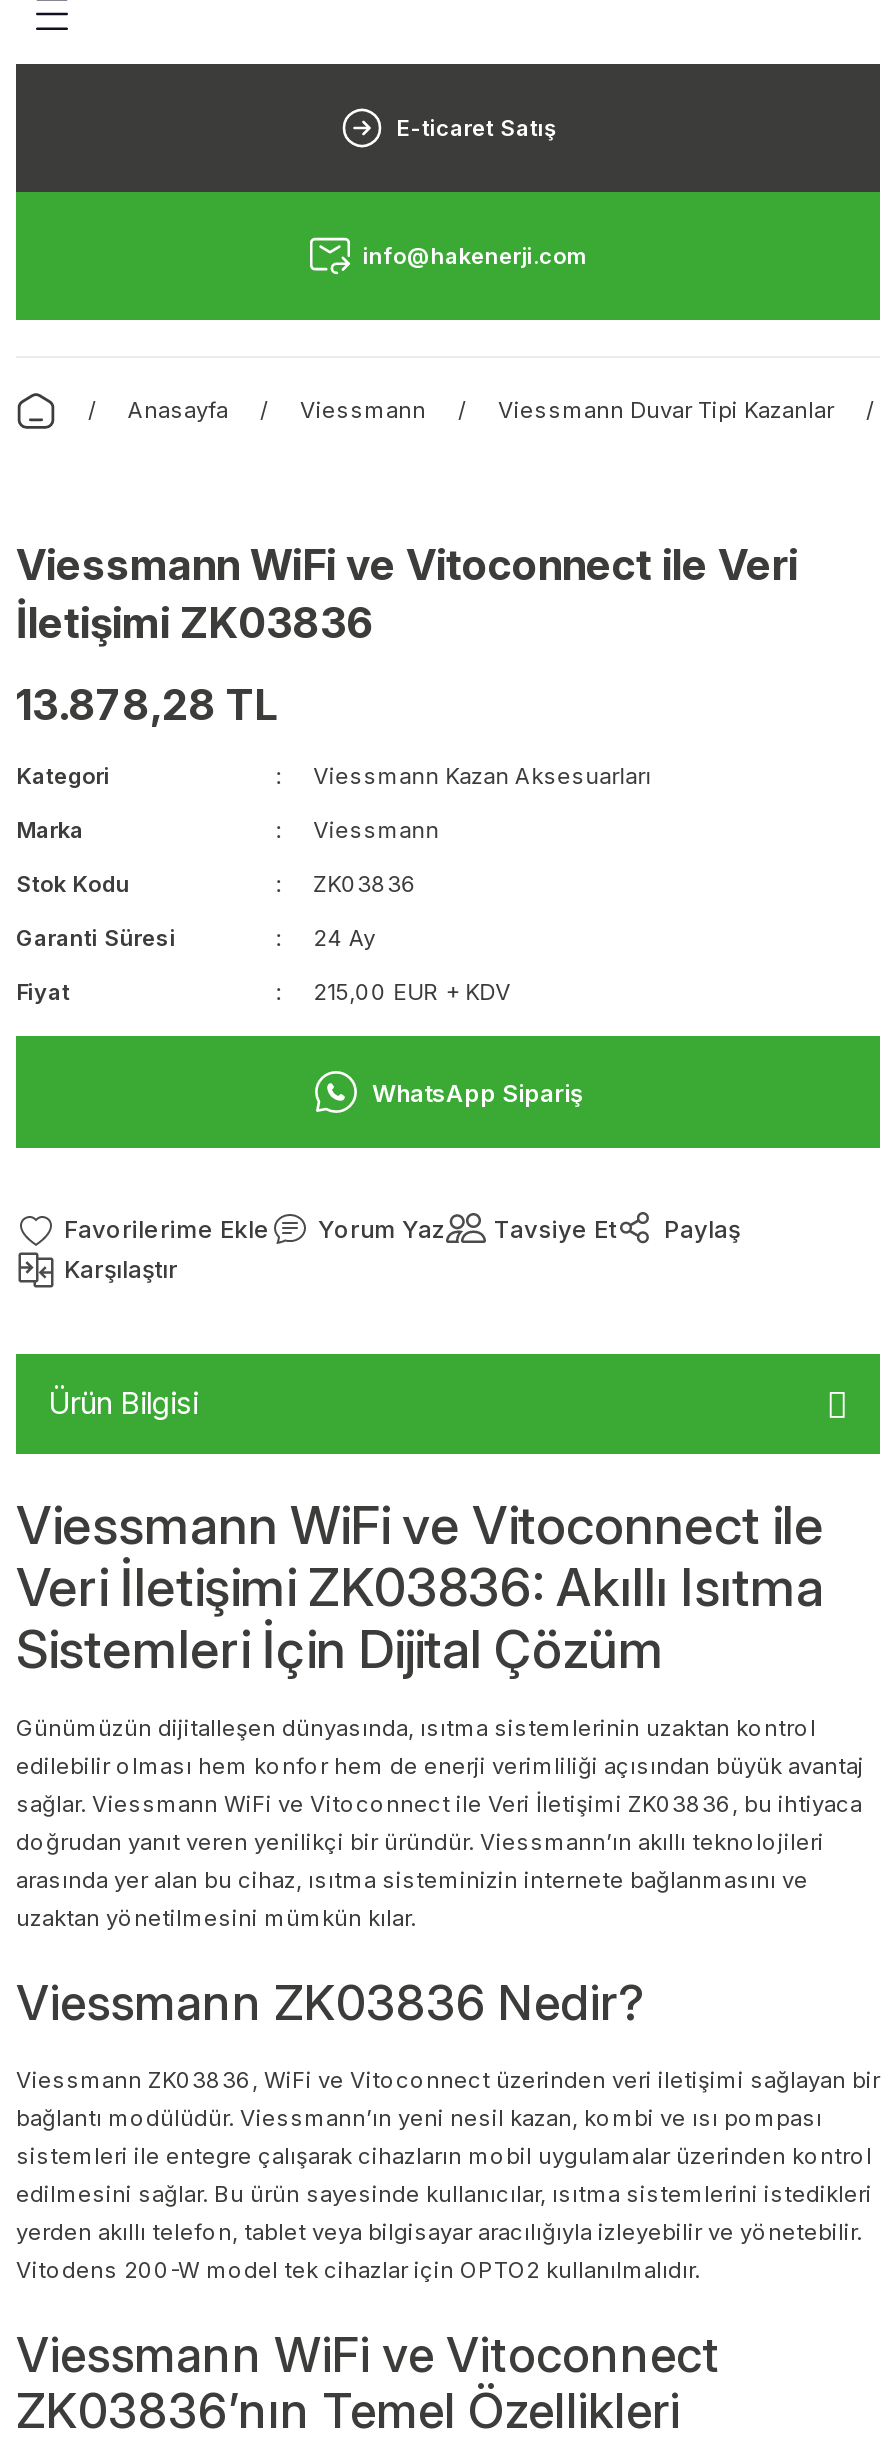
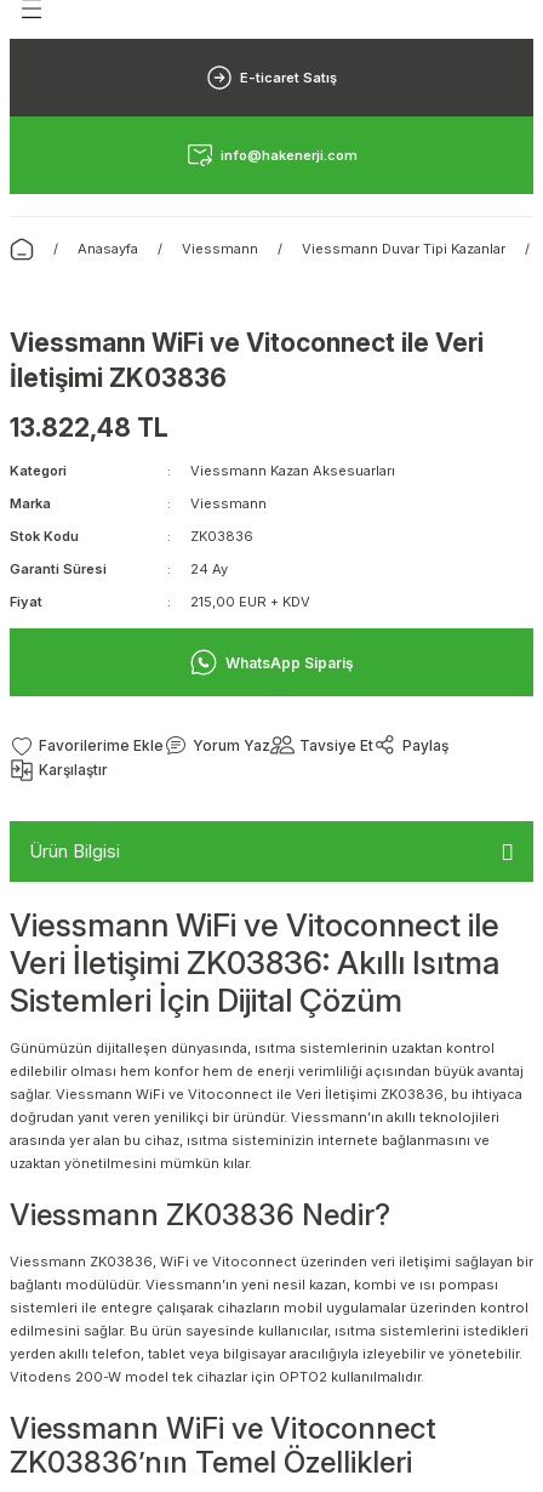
- 13.878,28 TL
+ 13.822,48 TL
